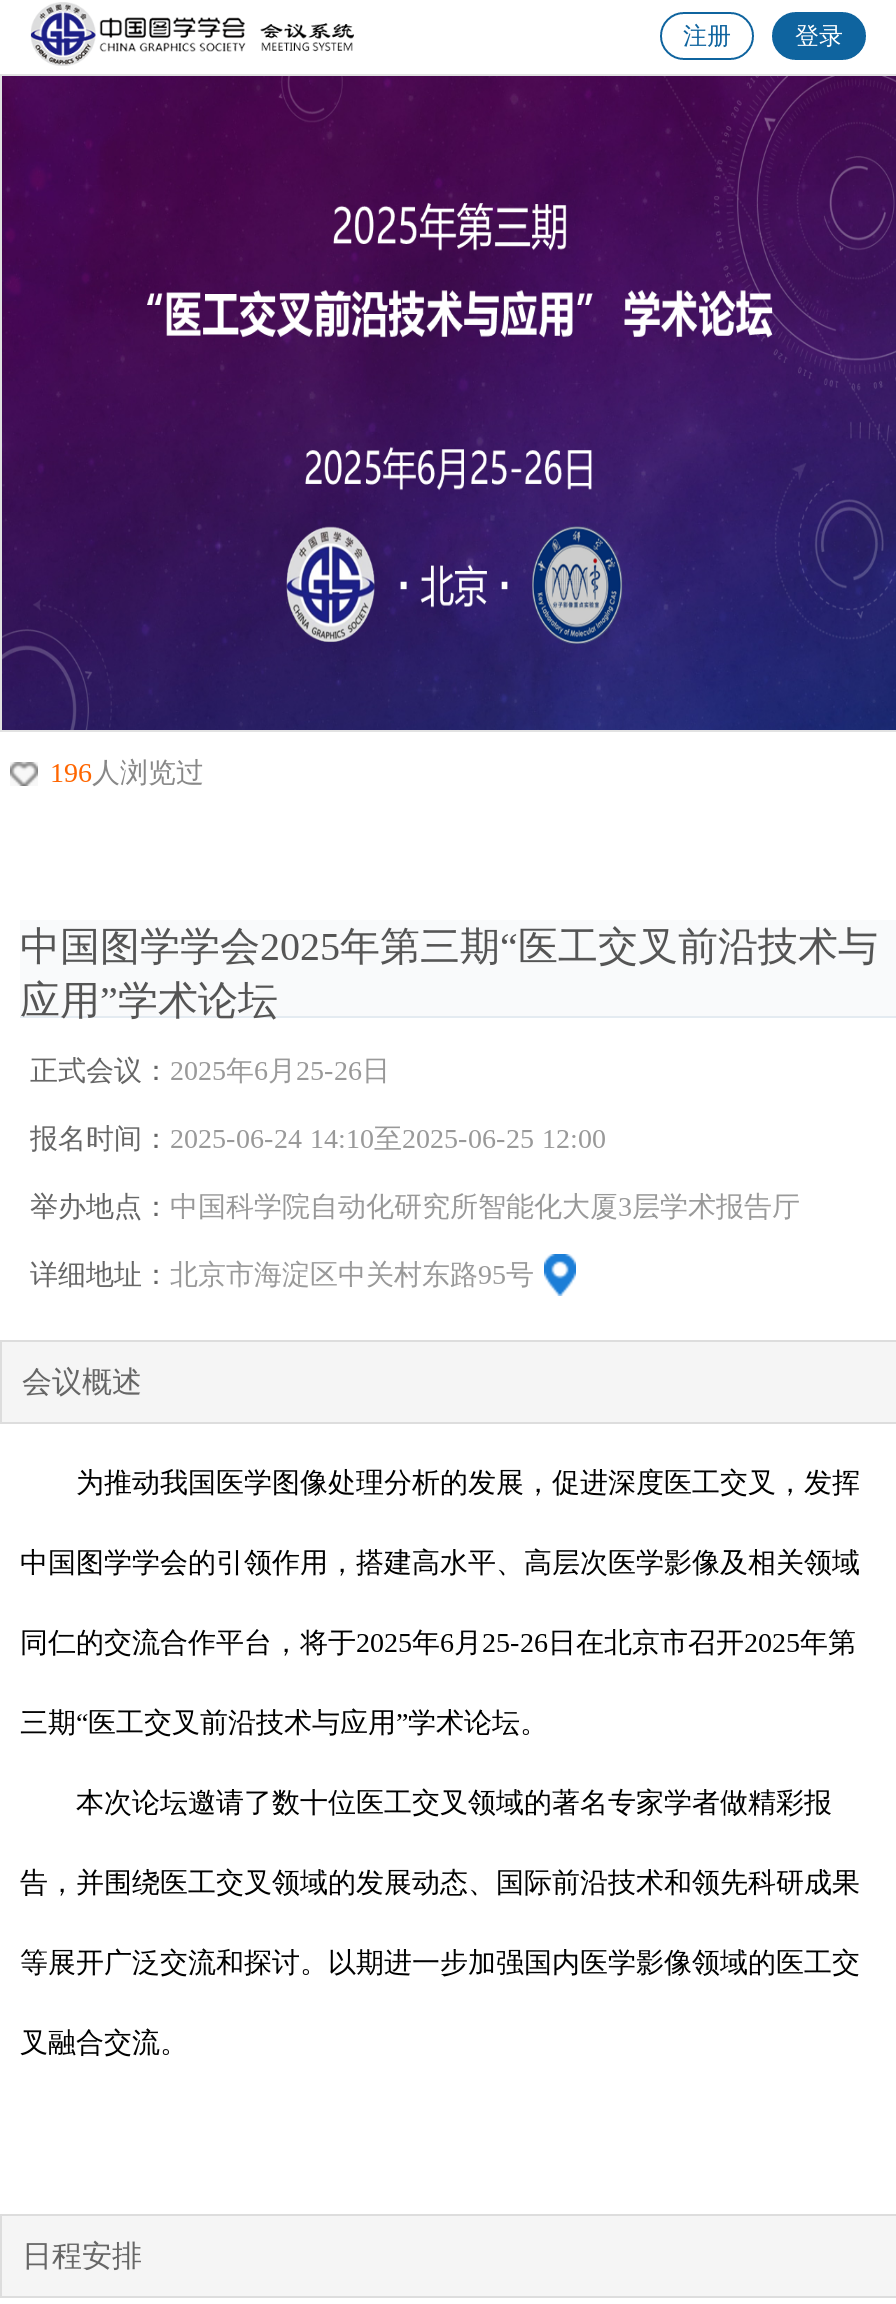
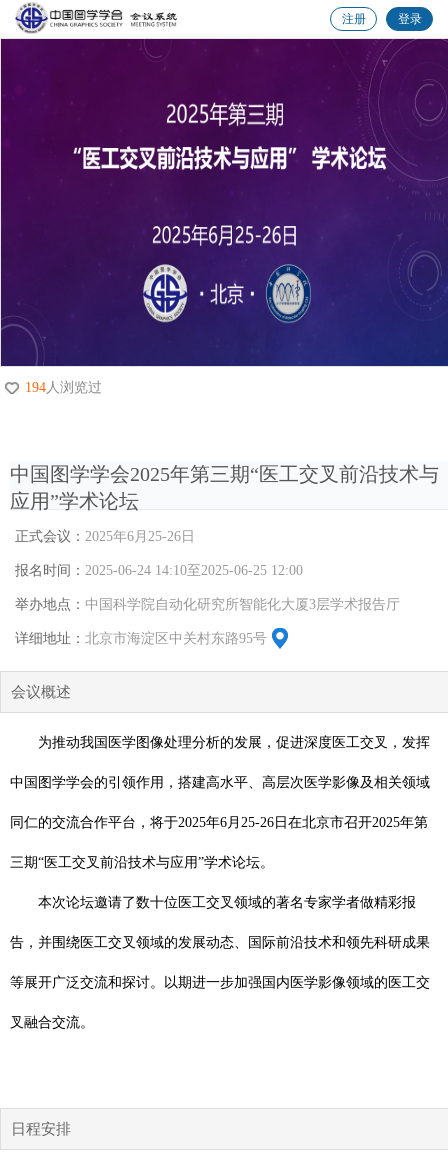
- 196人浏览过
+ 194人浏览过
